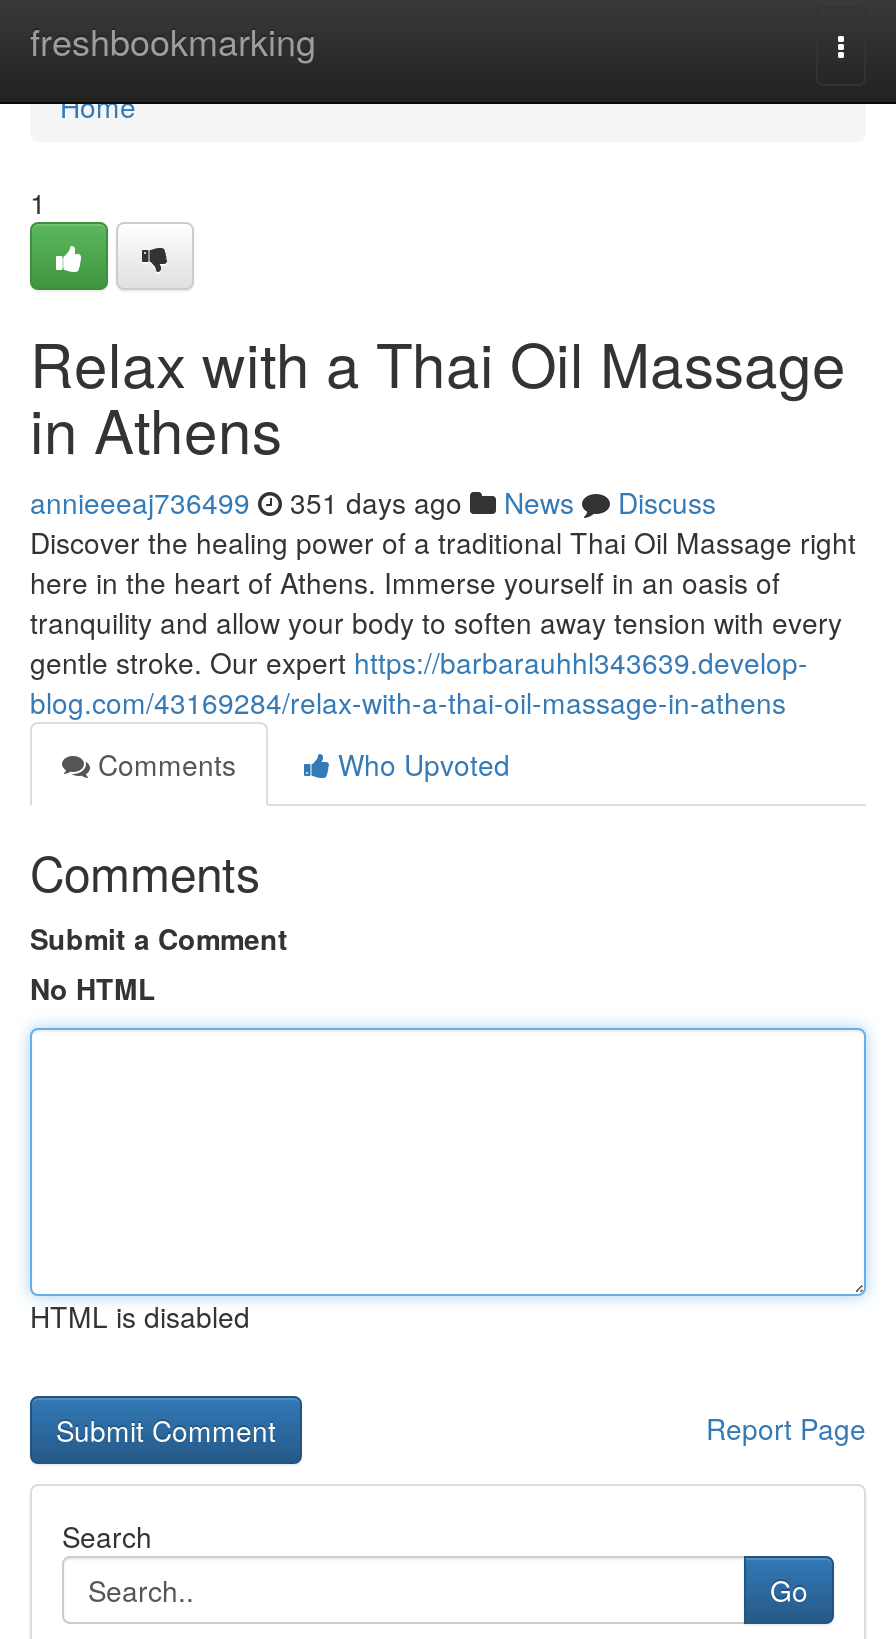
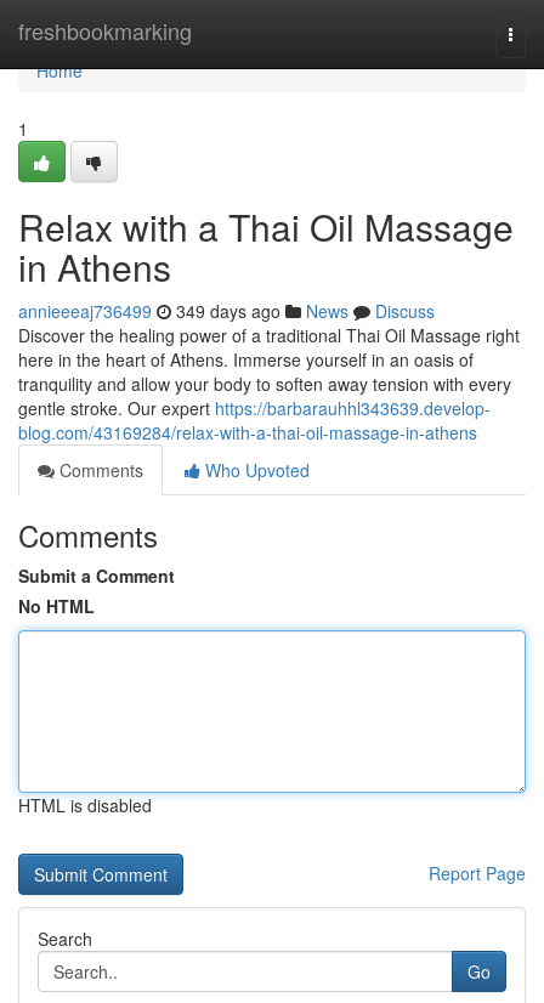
- annieeeaj736499 351 days ago News Discuss
+ annieeeaj736499 349 days ago News Discuss
